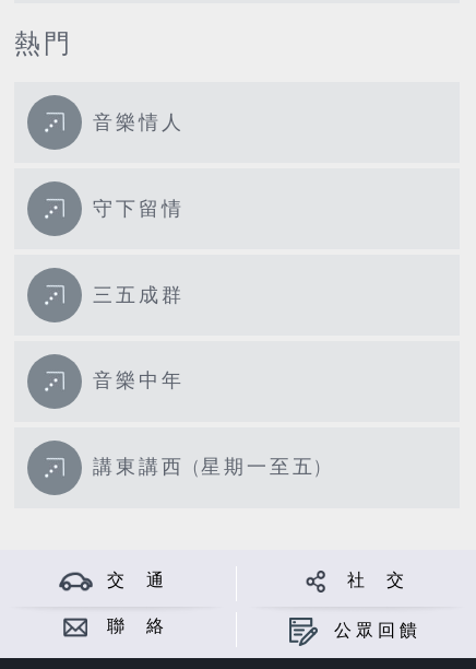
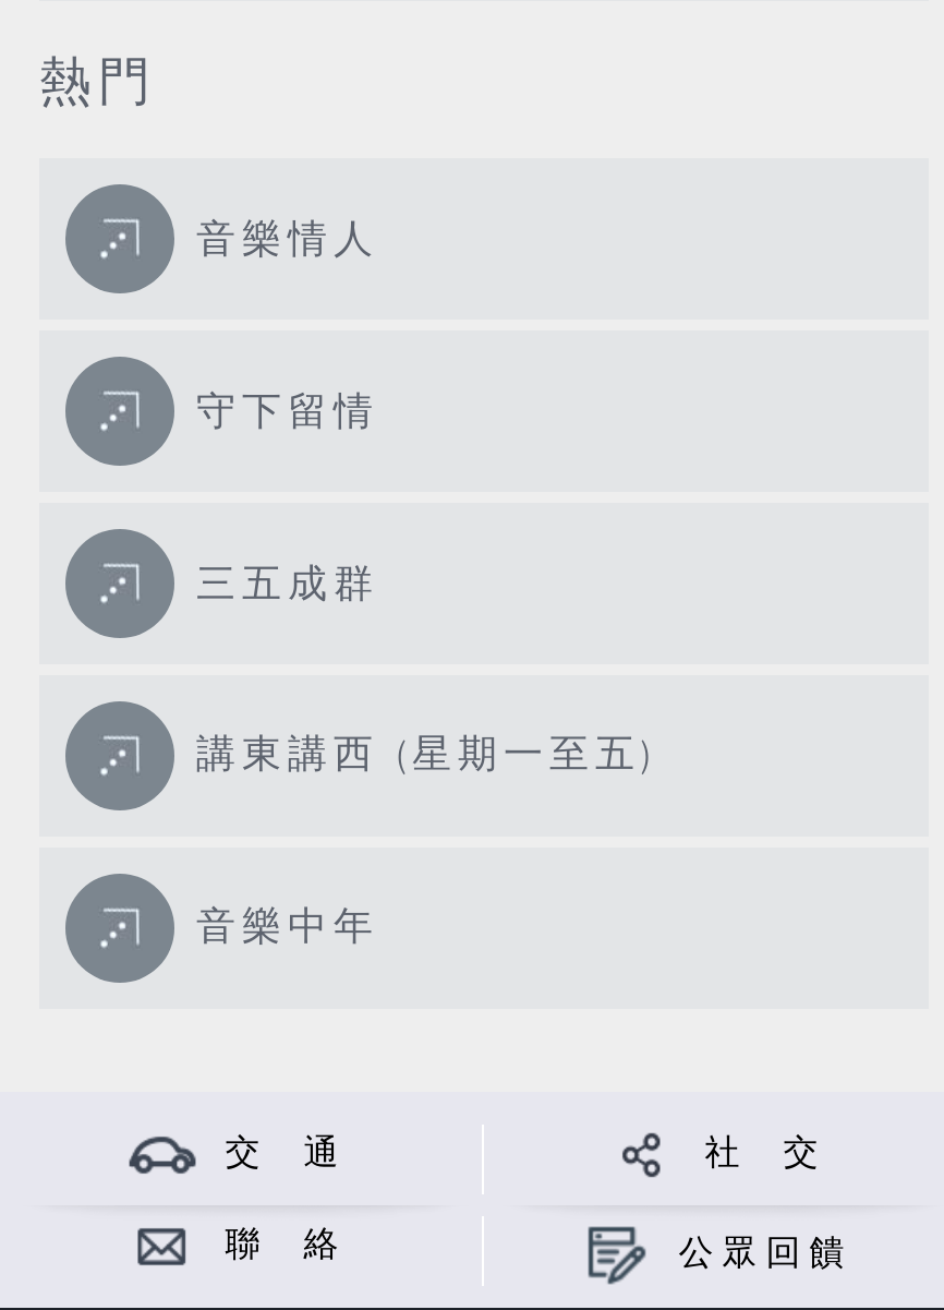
moved down: 音樂中年

moved up: 講東講西 (星期一至五)
